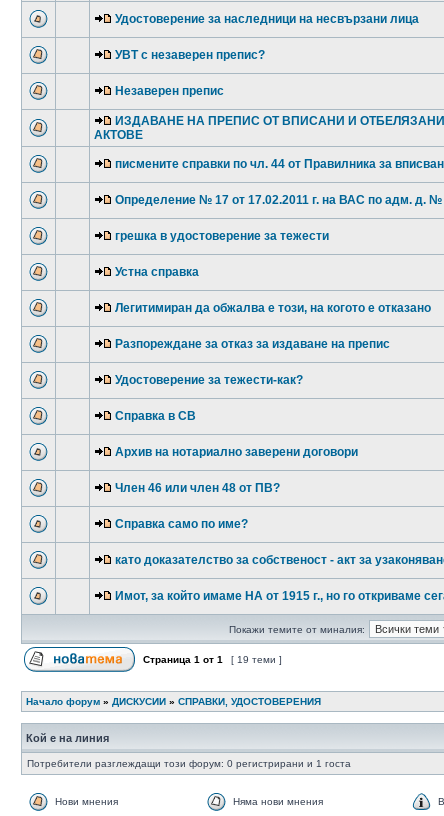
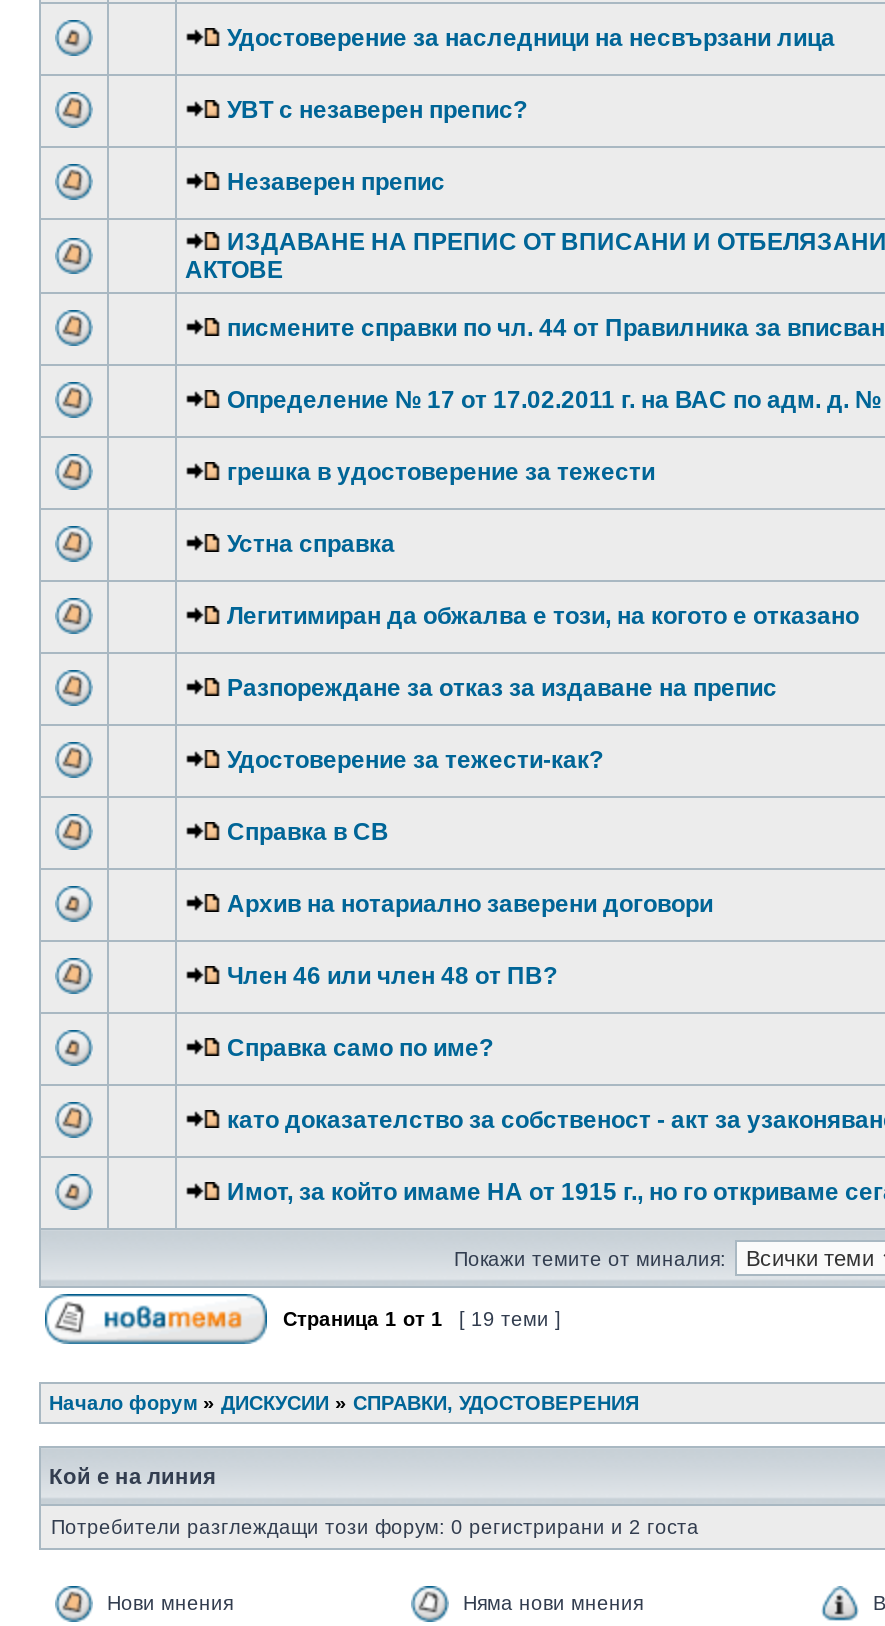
- Потребители разглеждащи този форум: 0 регистрирани и 1 госта
+ Потребители разглеждащи този форум: 0 регистрирани и 2 госта
